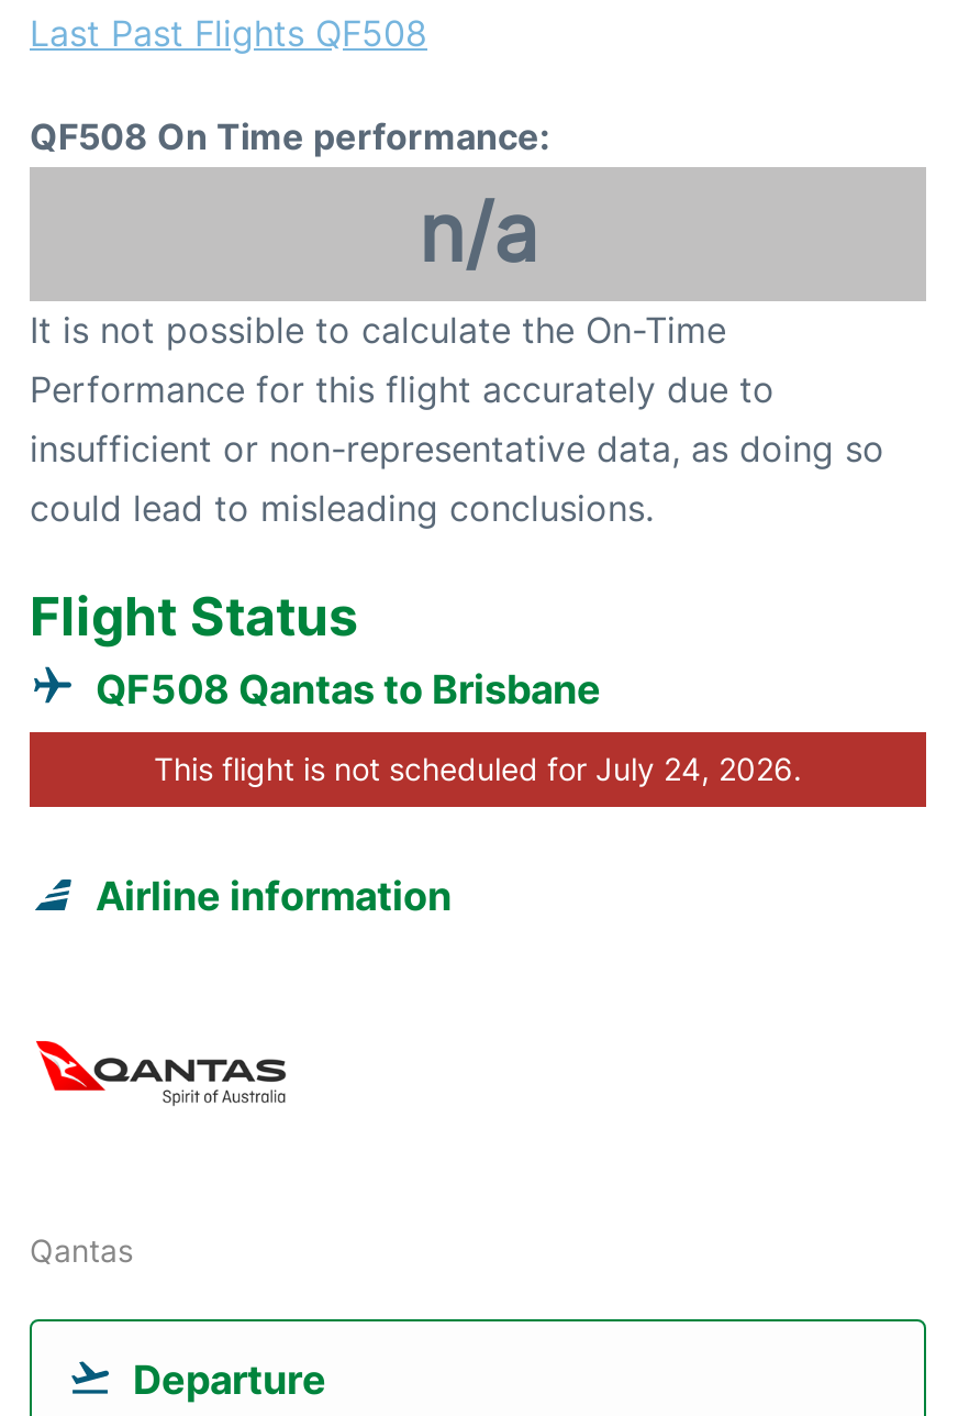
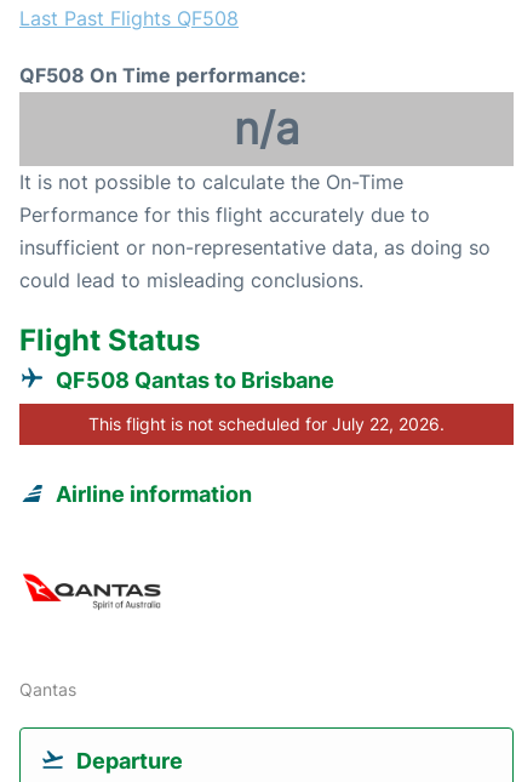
- This flight is not scheduled for July 24, 2026.
+ This flight is not scheduled for July 22, 2026.
